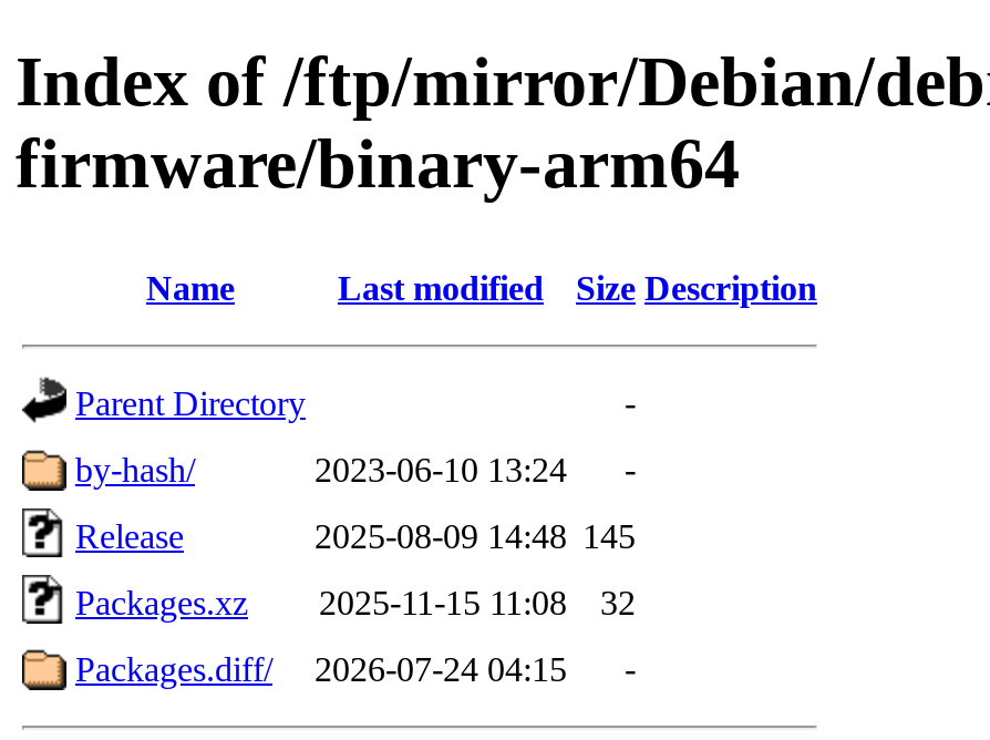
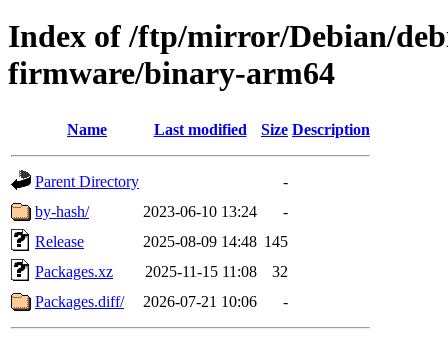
- 2026-07-24 04:15
+ 2026-07-21 10:06
